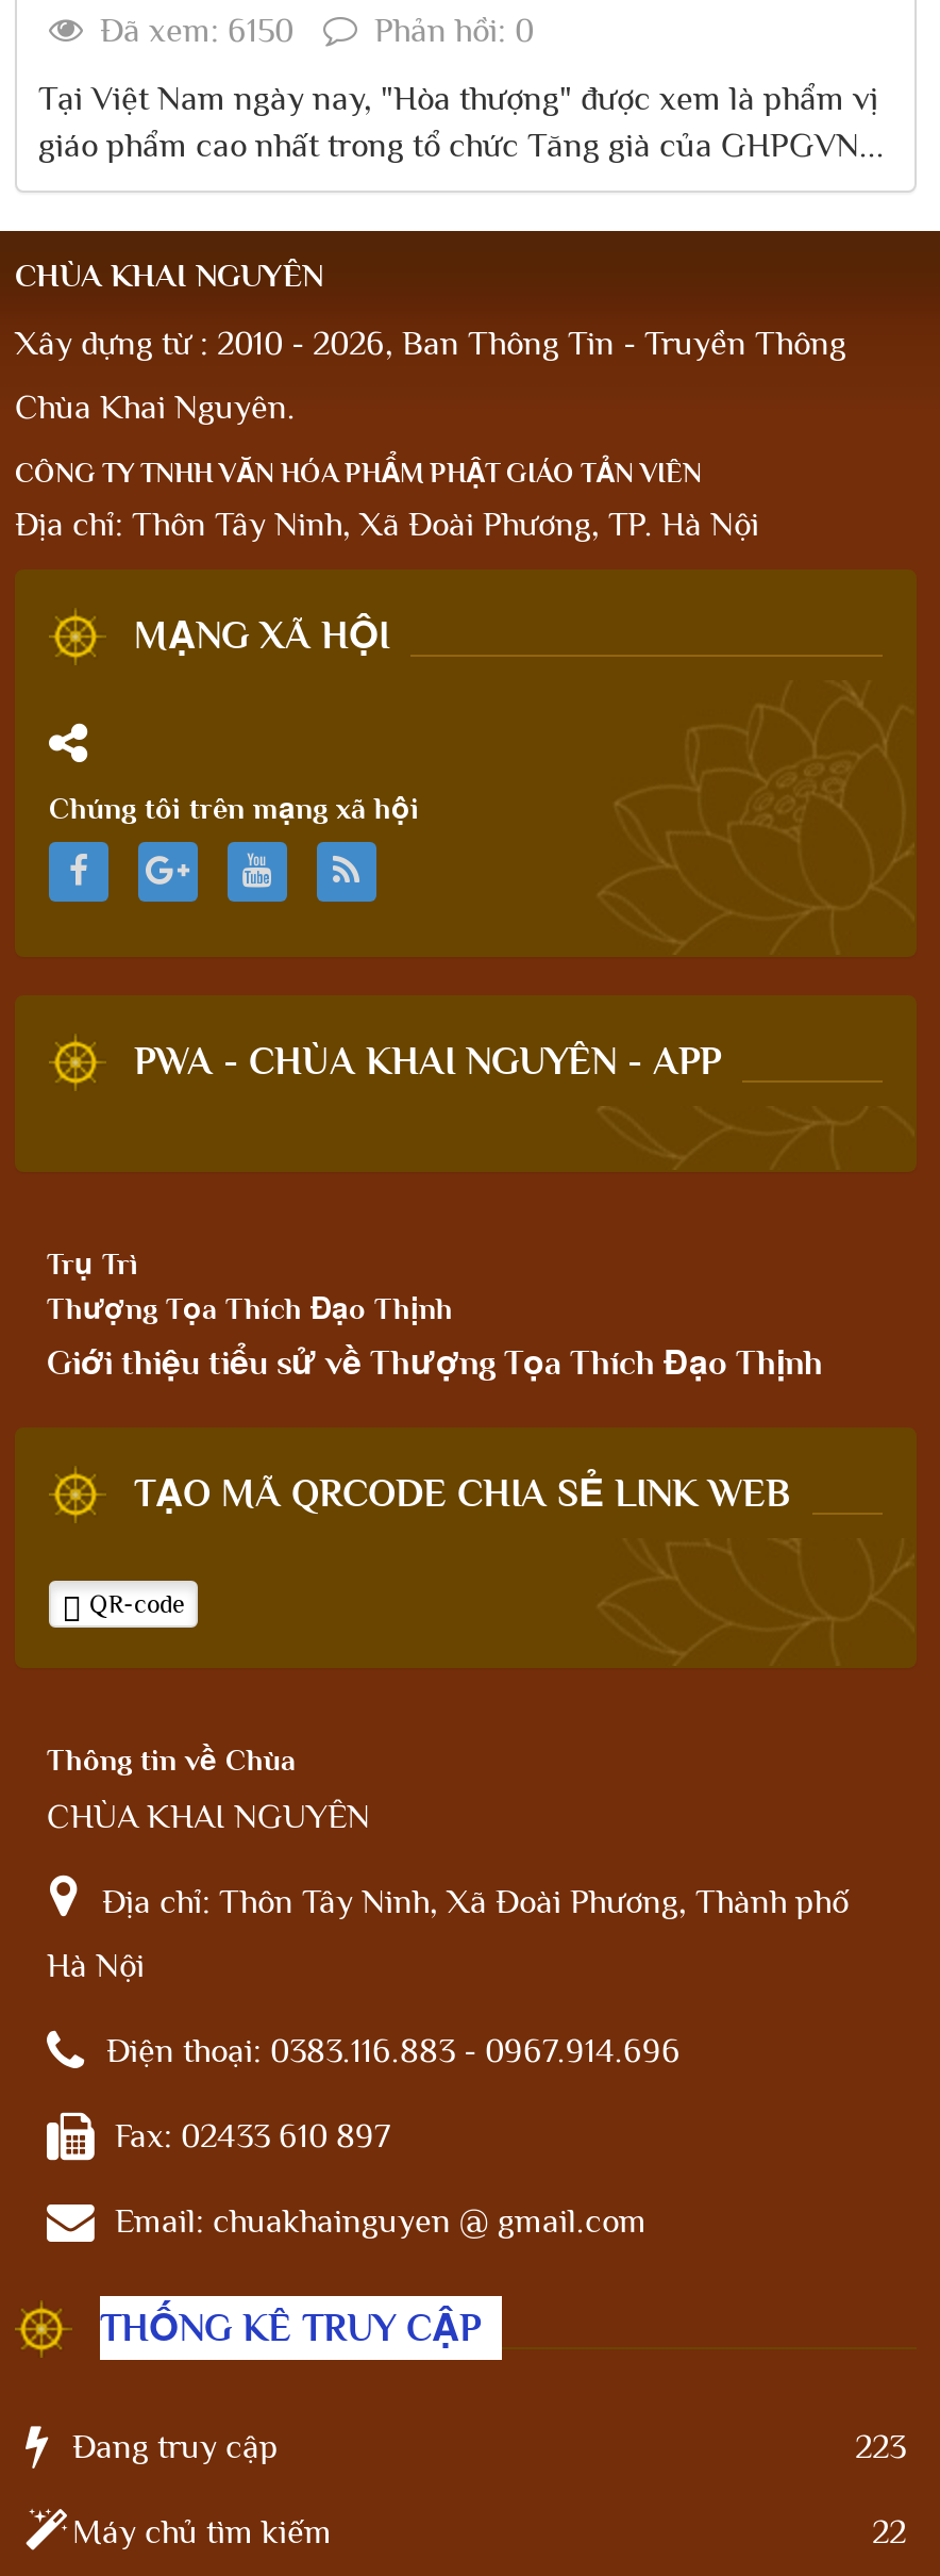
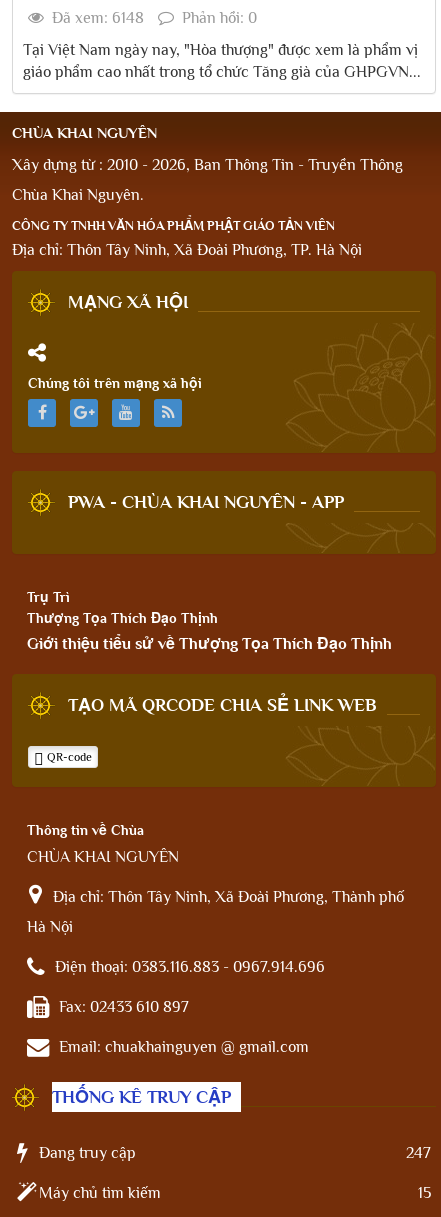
- Đã xem: 6150 Phản hồi: 0
+ Đã xem: 6148 Phản hồi: 0

- 223
+ 247

- 22
+ 15
